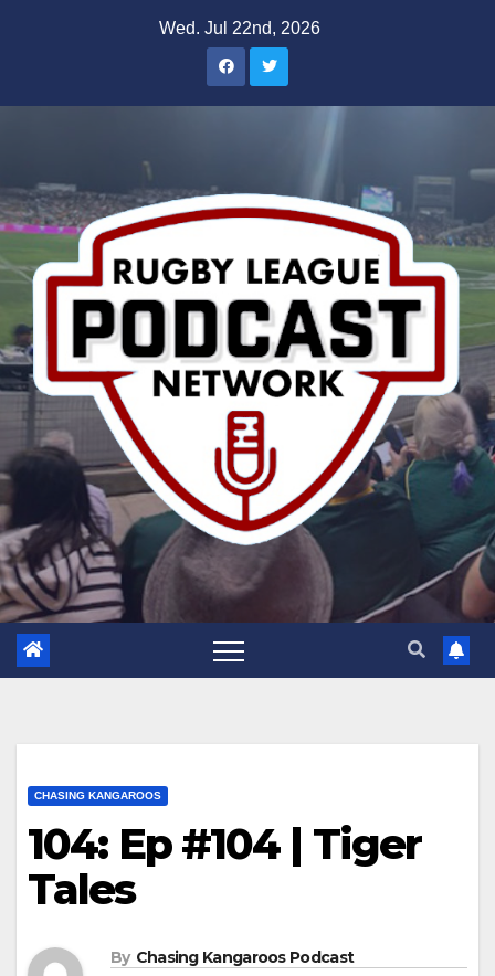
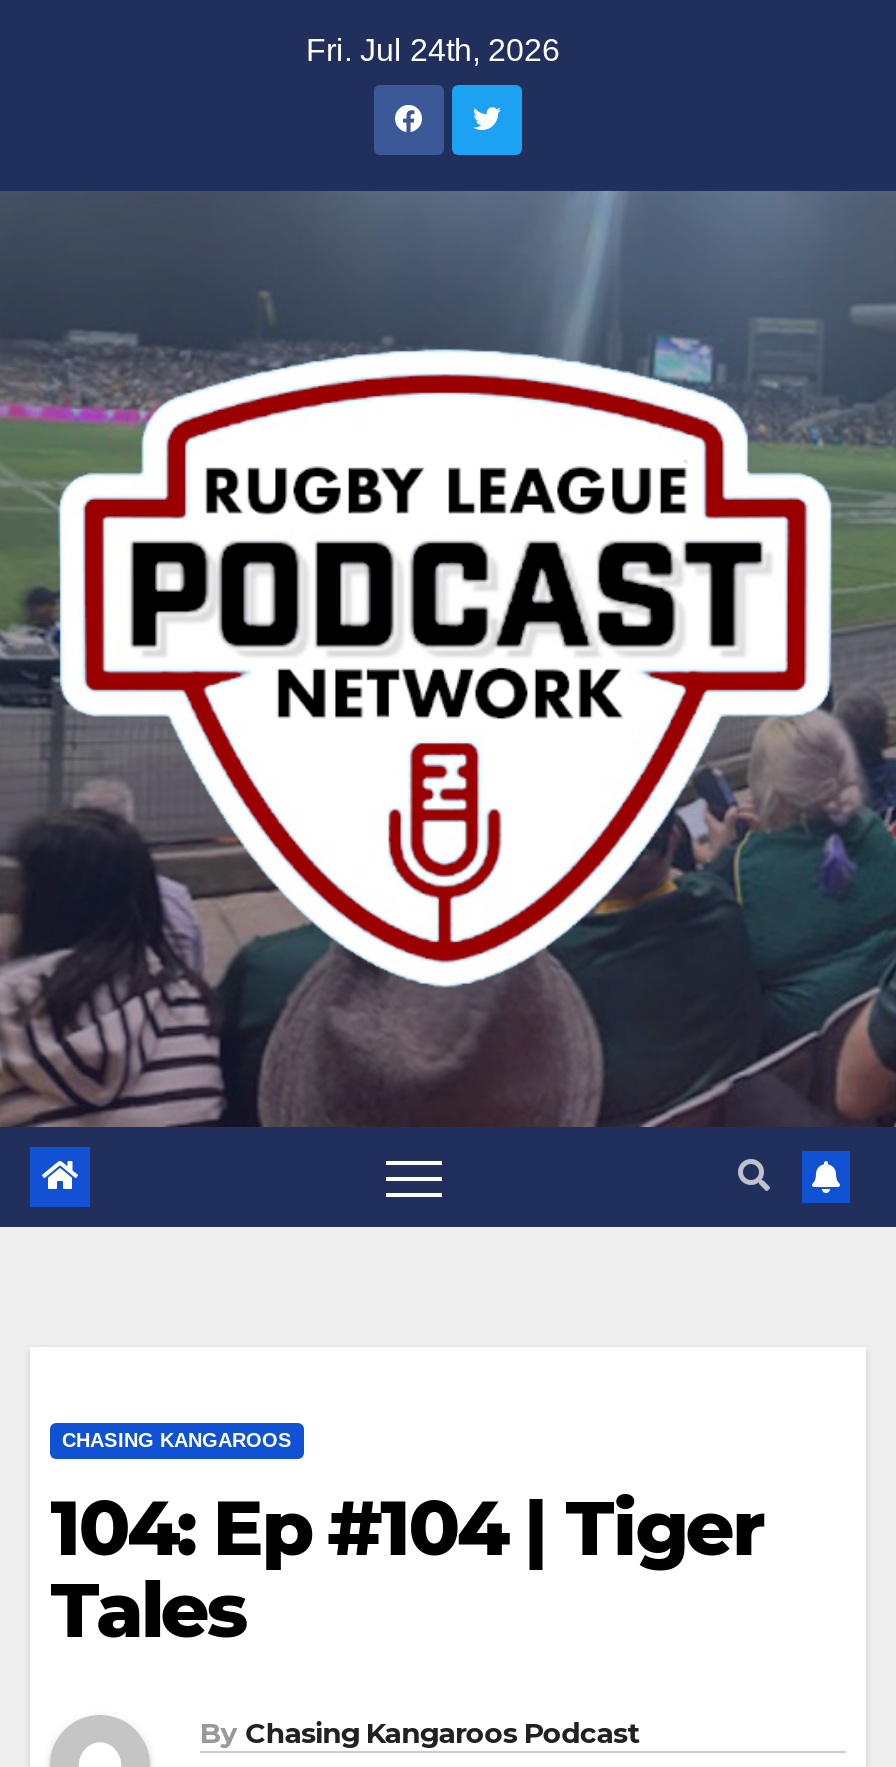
- Wed. Jul 22nd, 2026
+ Fri. Jul 24th, 2026
